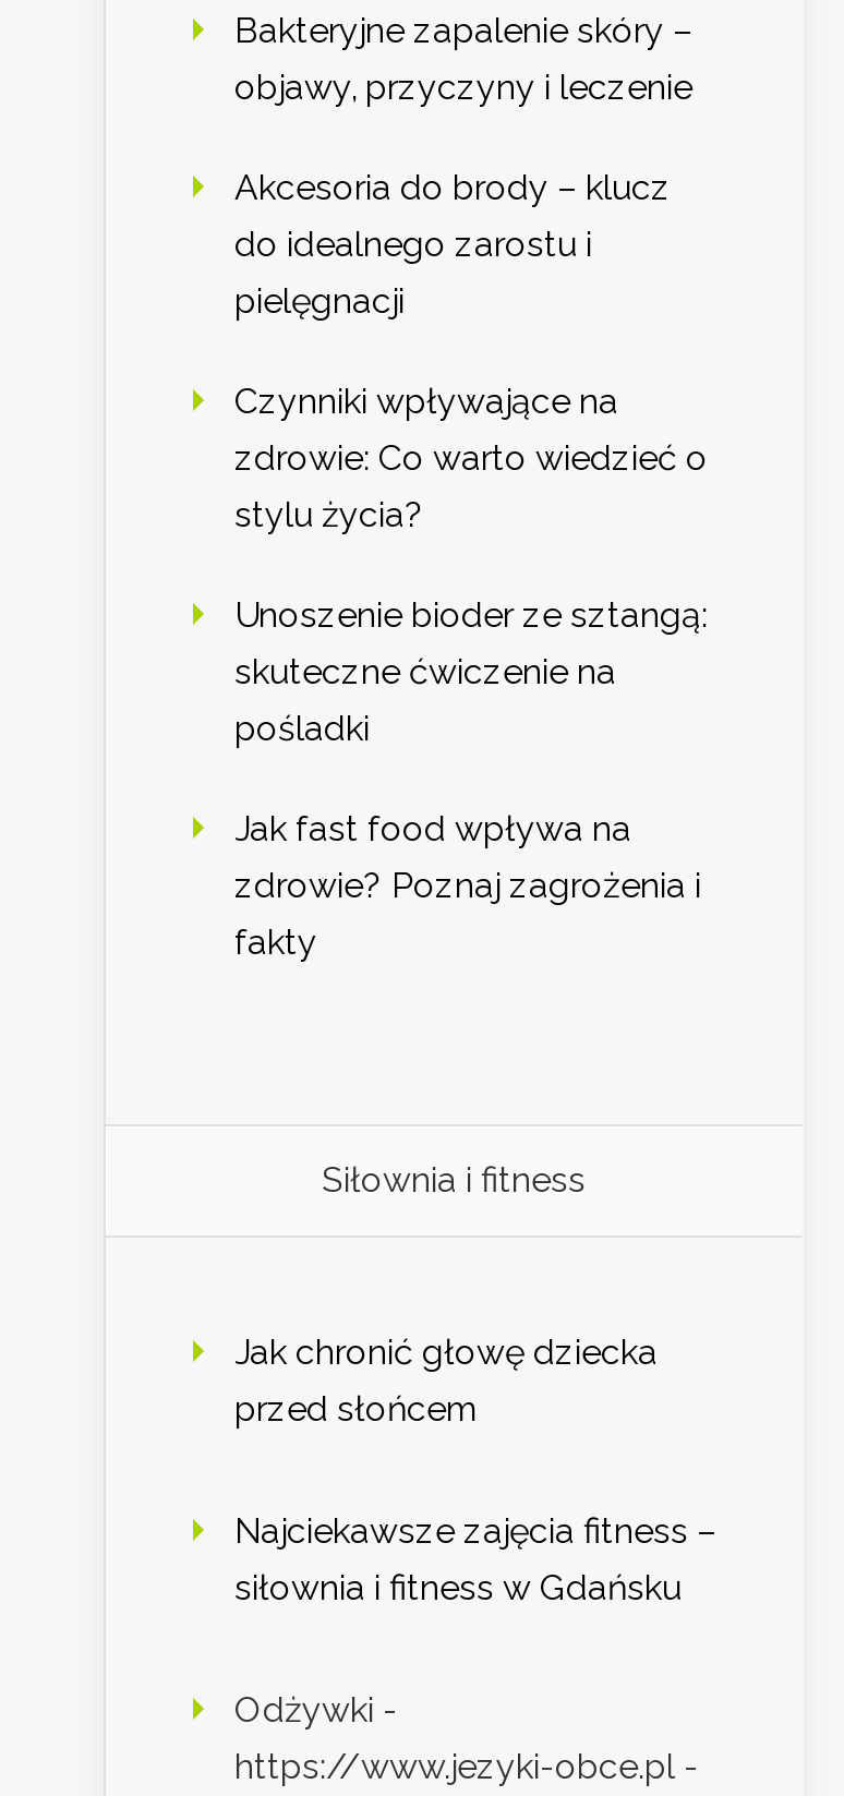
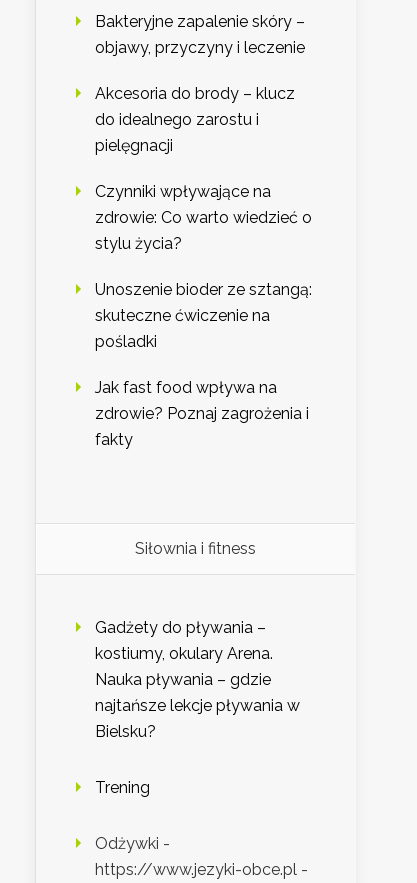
- Jak chronić głowę dziecka
- przed słońcem
+ Gadżety do pływania –
+ kostiumy, okulary Arena.
+ Nauka pływania – gdzie
+ najtańsze lekcje pływania w
+ Bielsku?

- Najciekawsze zajęcia fitness –
- siłownia i fitness w Gdańsku
+ Trening
